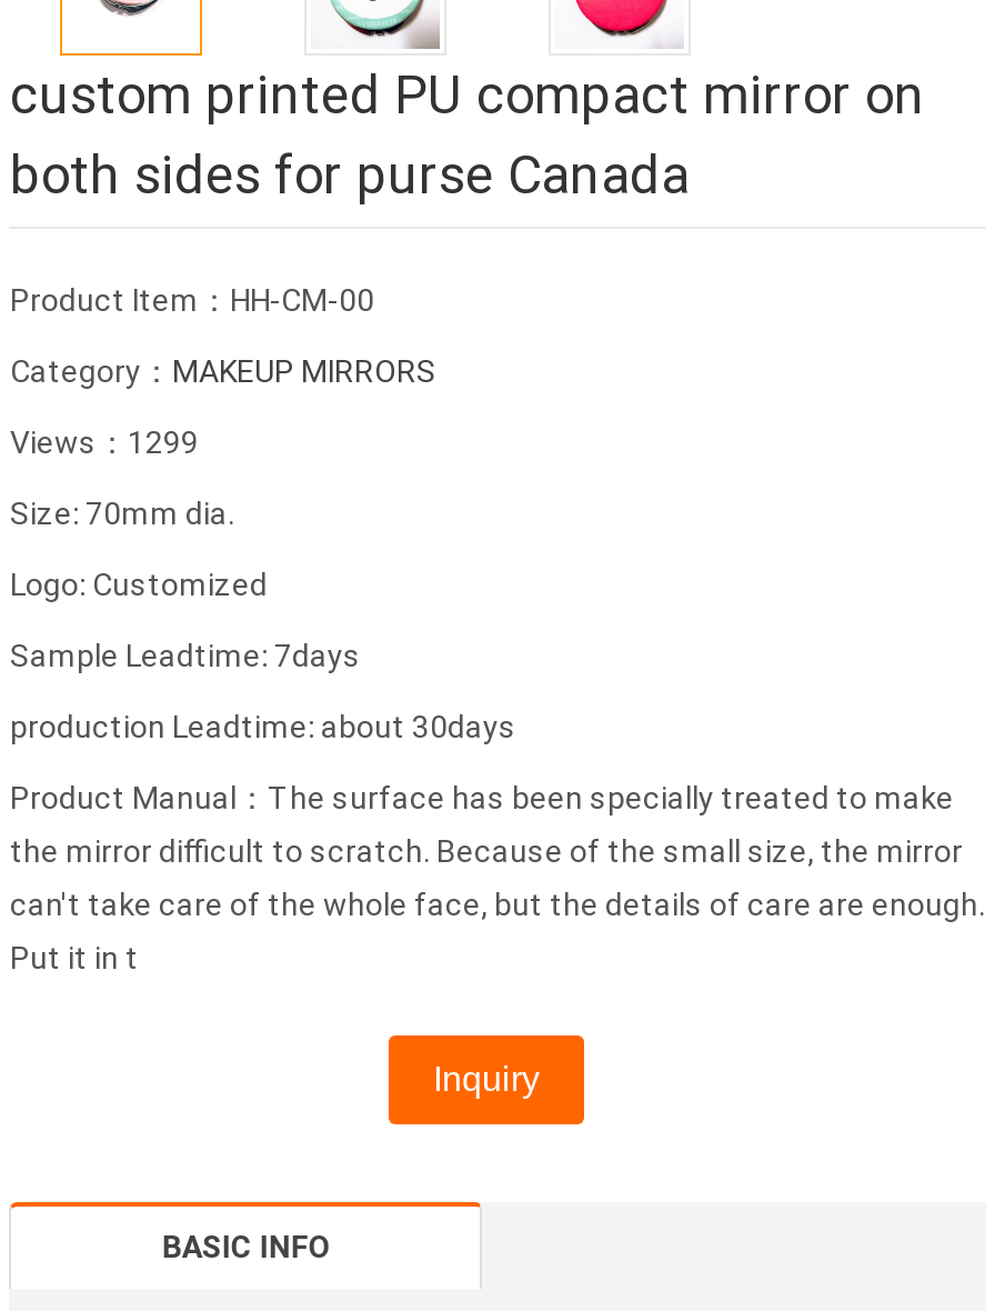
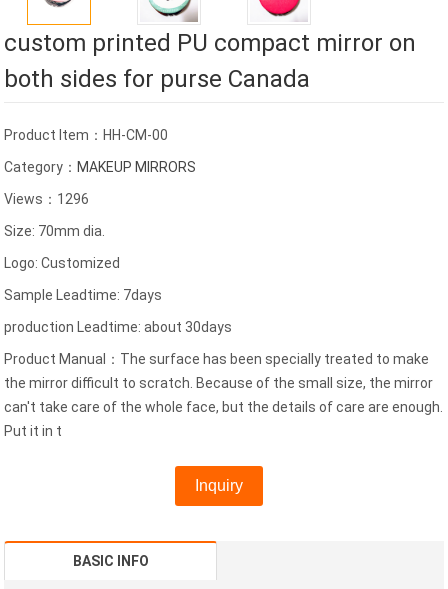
- Views：1299
+ Views：1296
